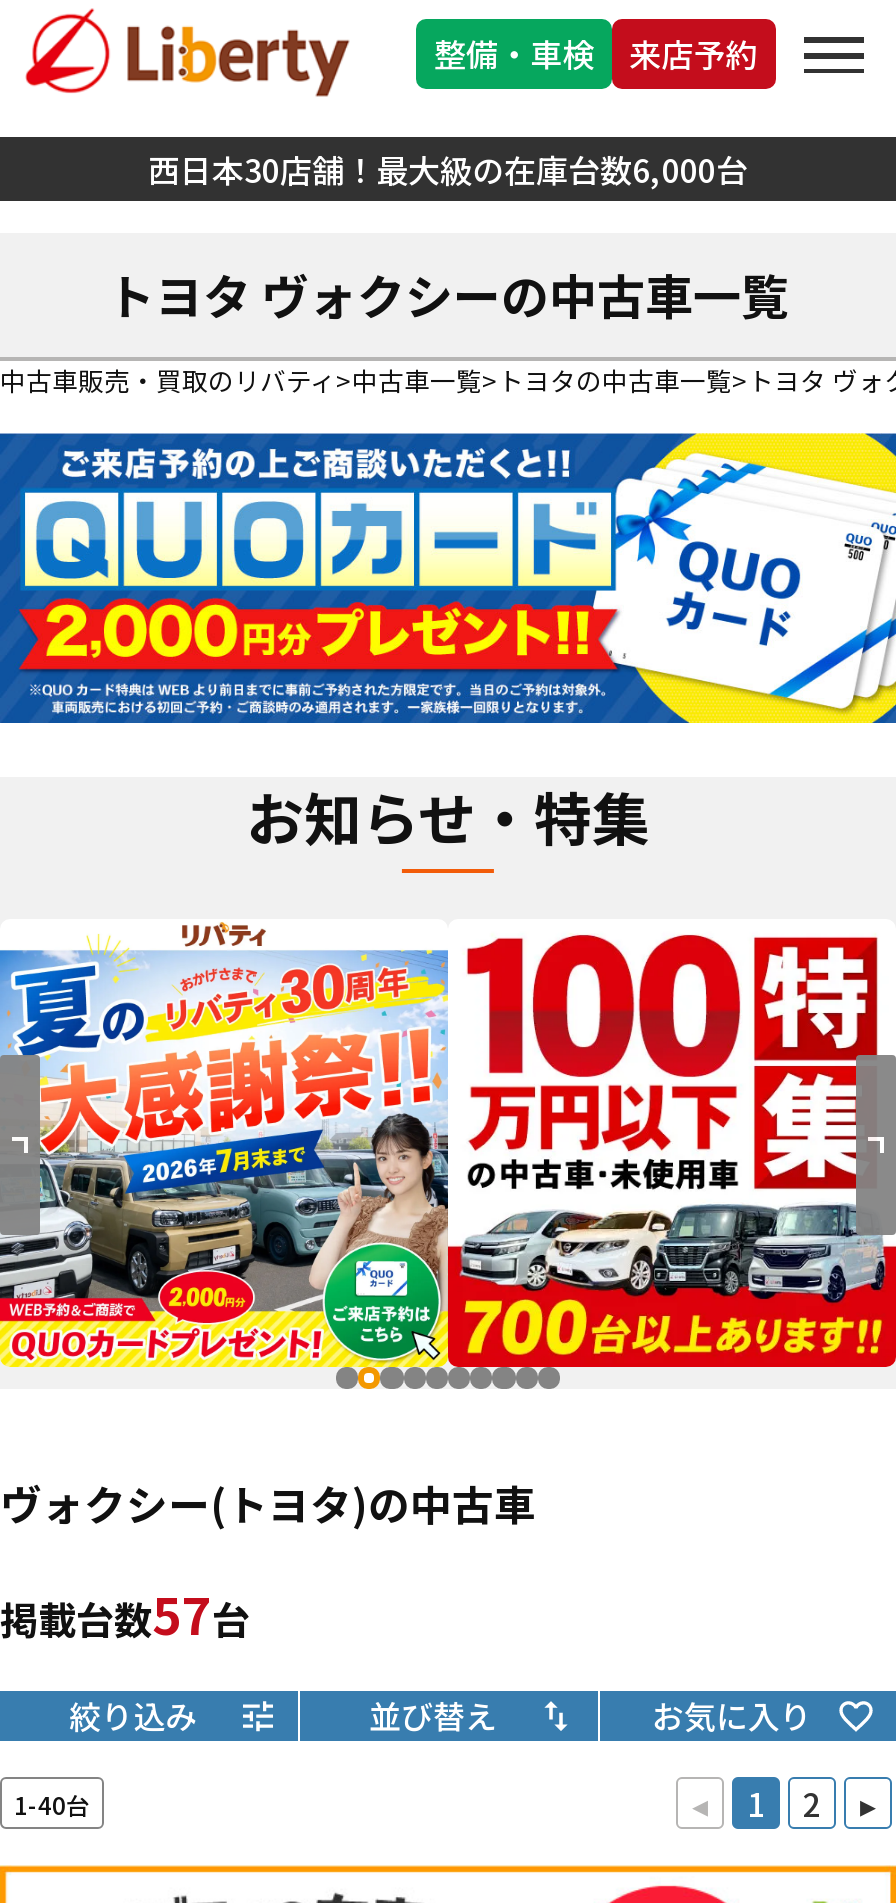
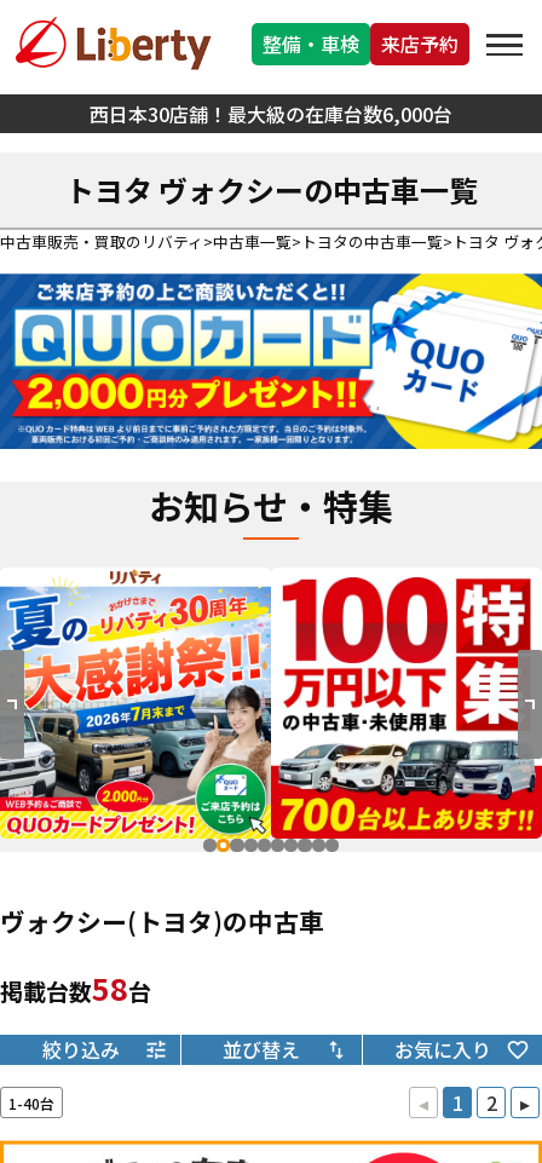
- 掲載台数57台
+ 掲載台数58台
